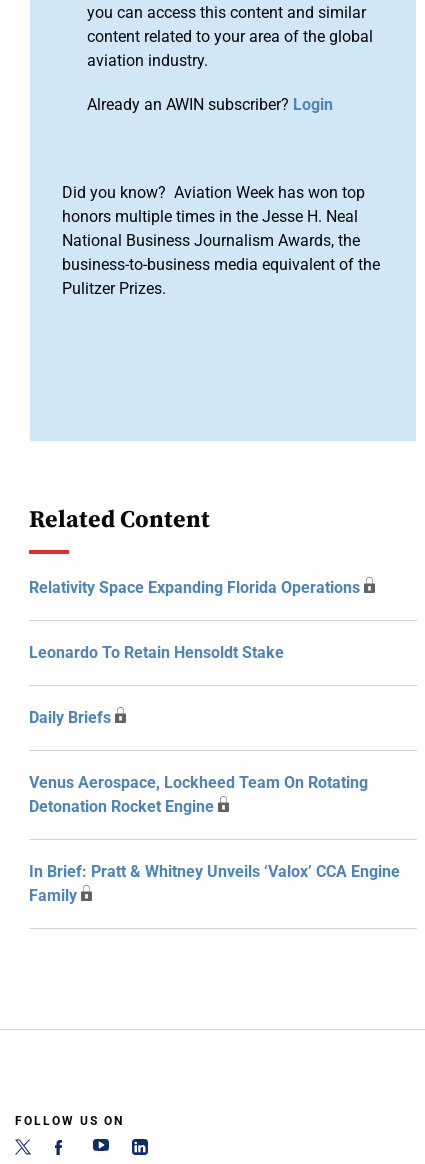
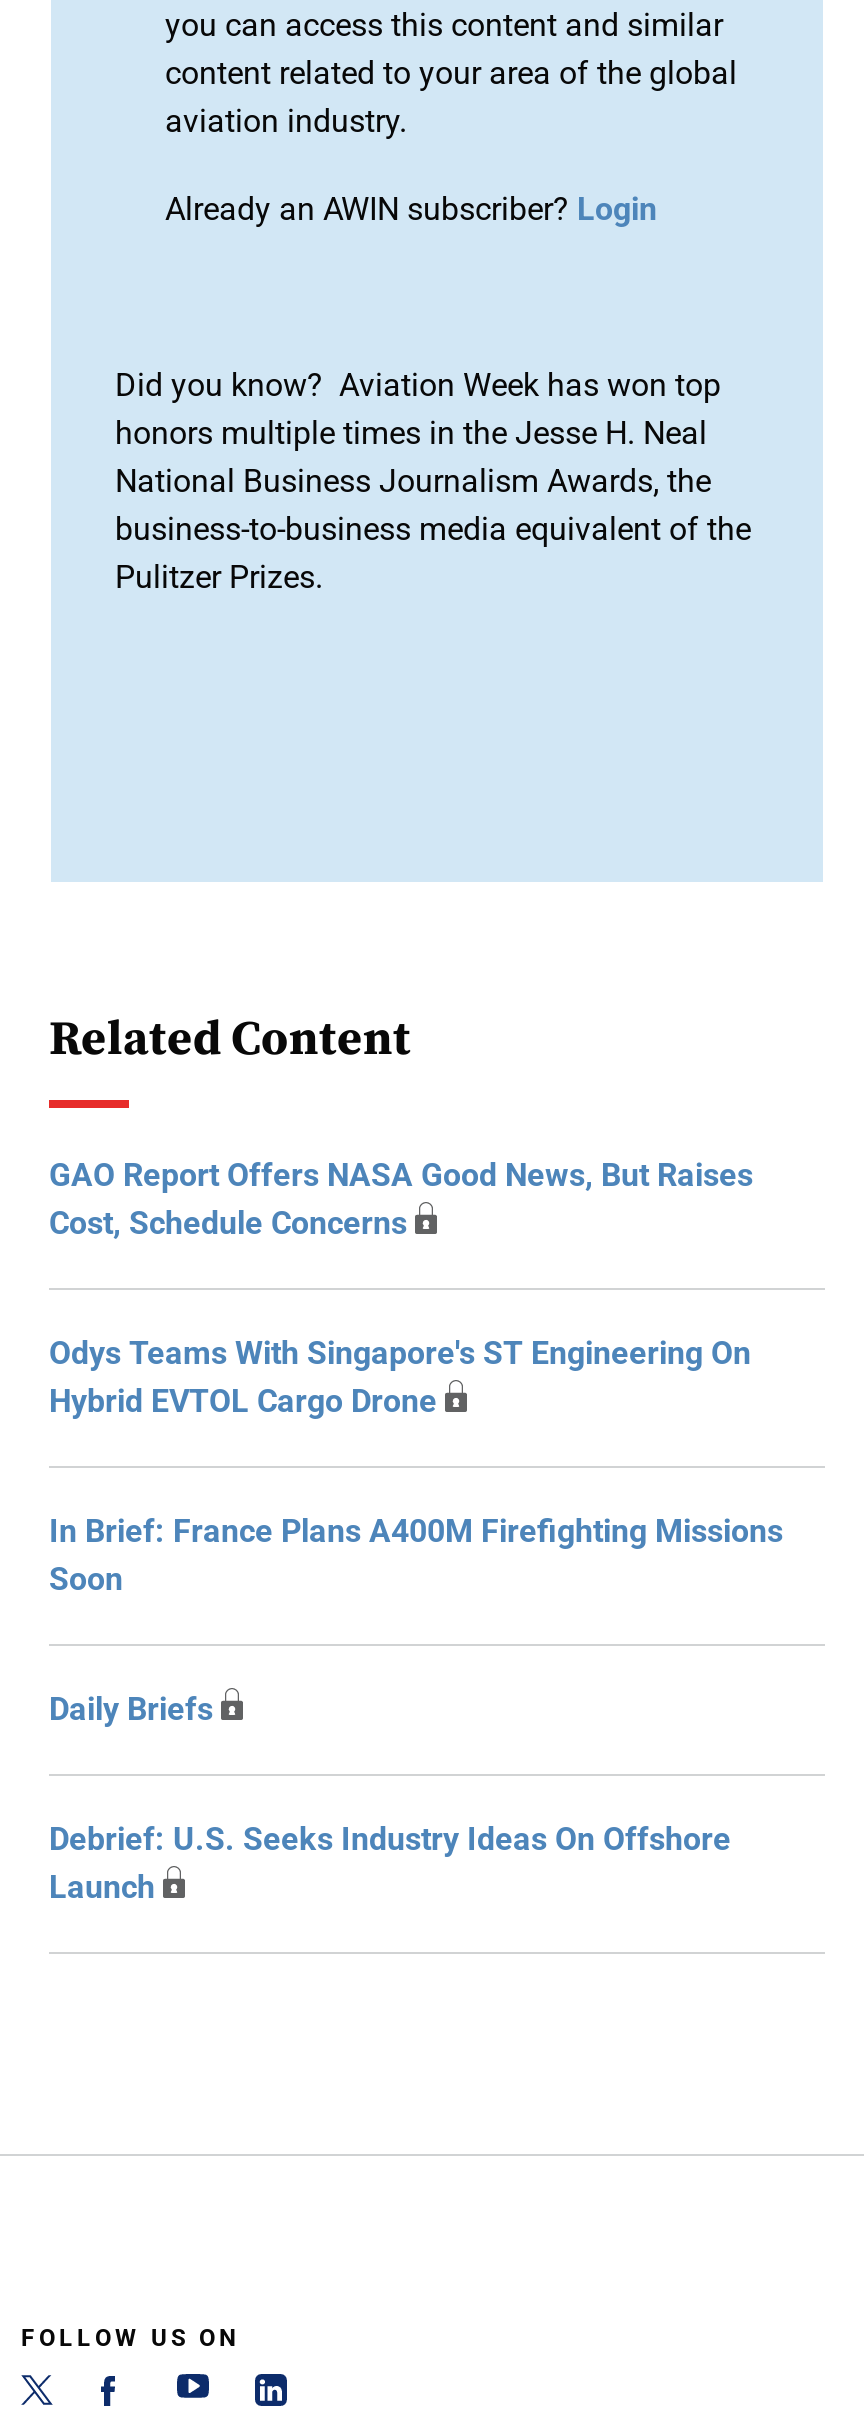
- Relativity Space Expanding Florida Operations
- Leonardo To Retain Hensoldt Stake
+ GAO Report Offers NASA Good News, But Raises
+ Cost, Schedule Concerns
+ Odys Teams With Singapore's ST Engineering On
+ Hybrid EVTOL Cargo Drone
+ In Brief: France Plans A400M Firefighting Missions
+ Soon

moved down: Daily Briefs

- Venus Aerospace, Lockheed Team On Rotating
- Detonation Rocket Engine
- In Brief: Pratt & Whitney Unveils ‘Valox’ CCA Engine
- Family
+ Debrief: U.S. Seeks Industry Ideas On Offshore
+ Launch
